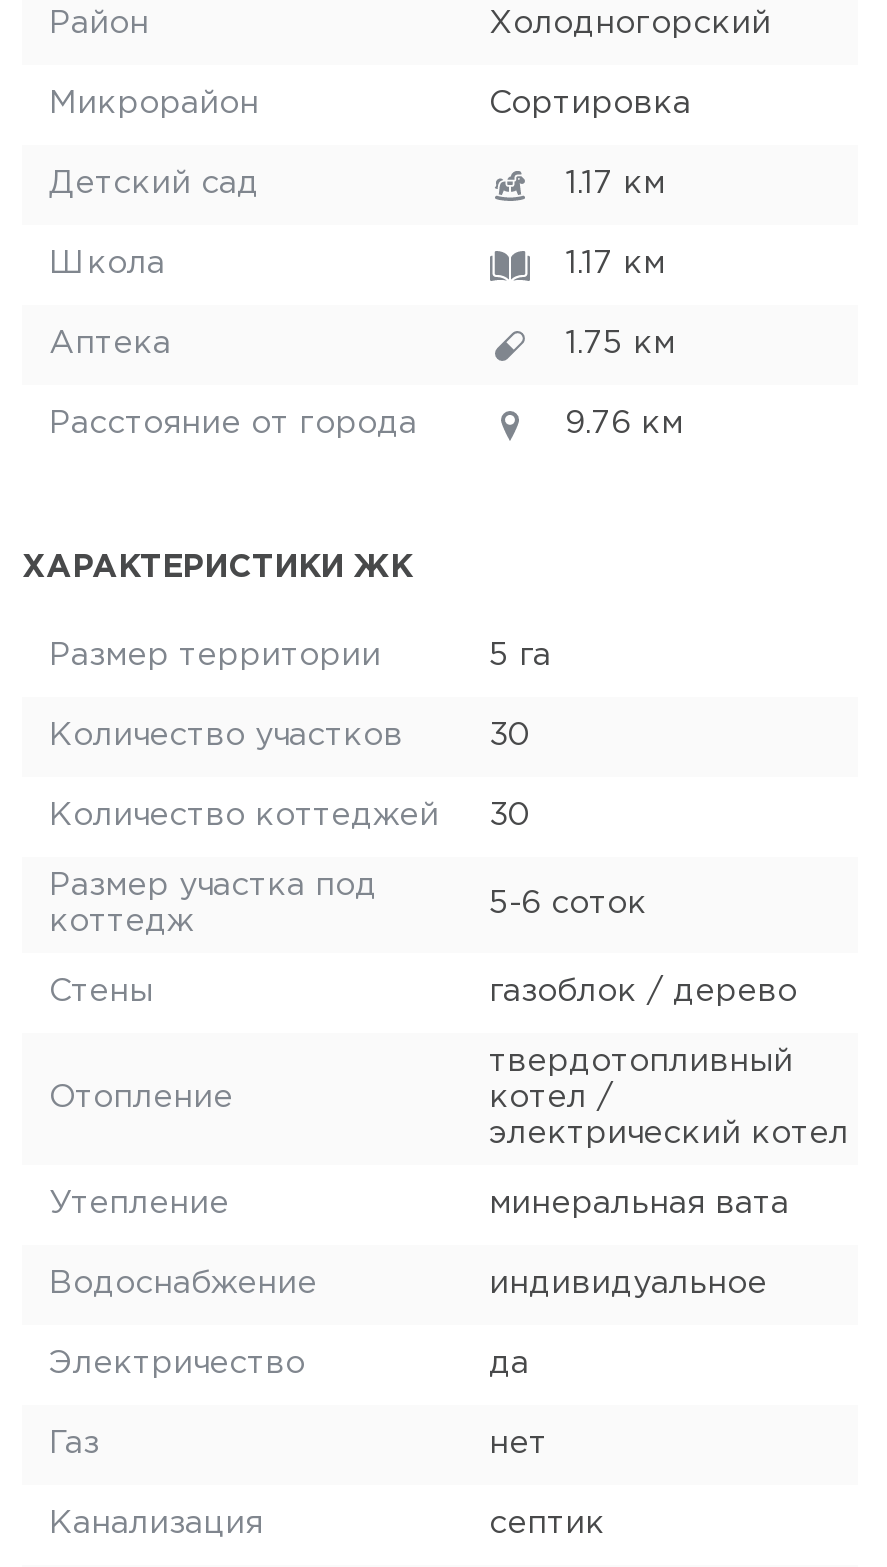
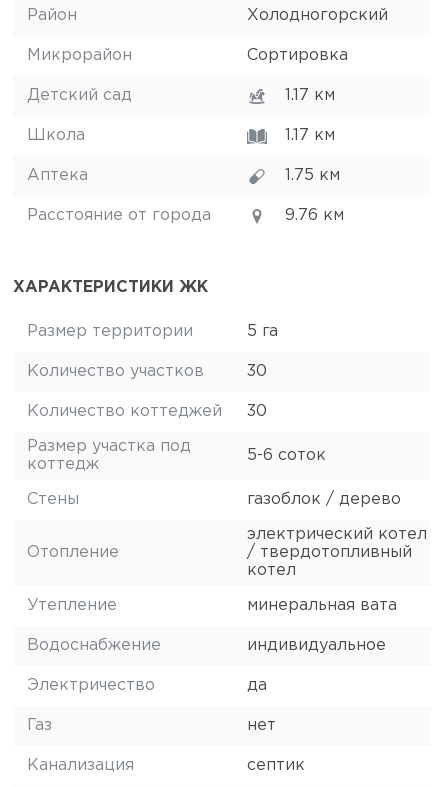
- твердотопливный
- котел /

+ / твердотопливный
+ котел

moved up: электрический котел
